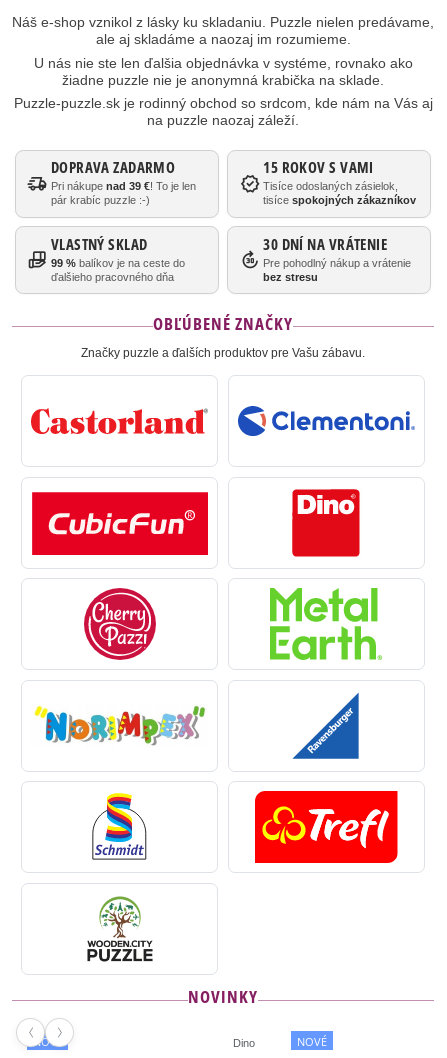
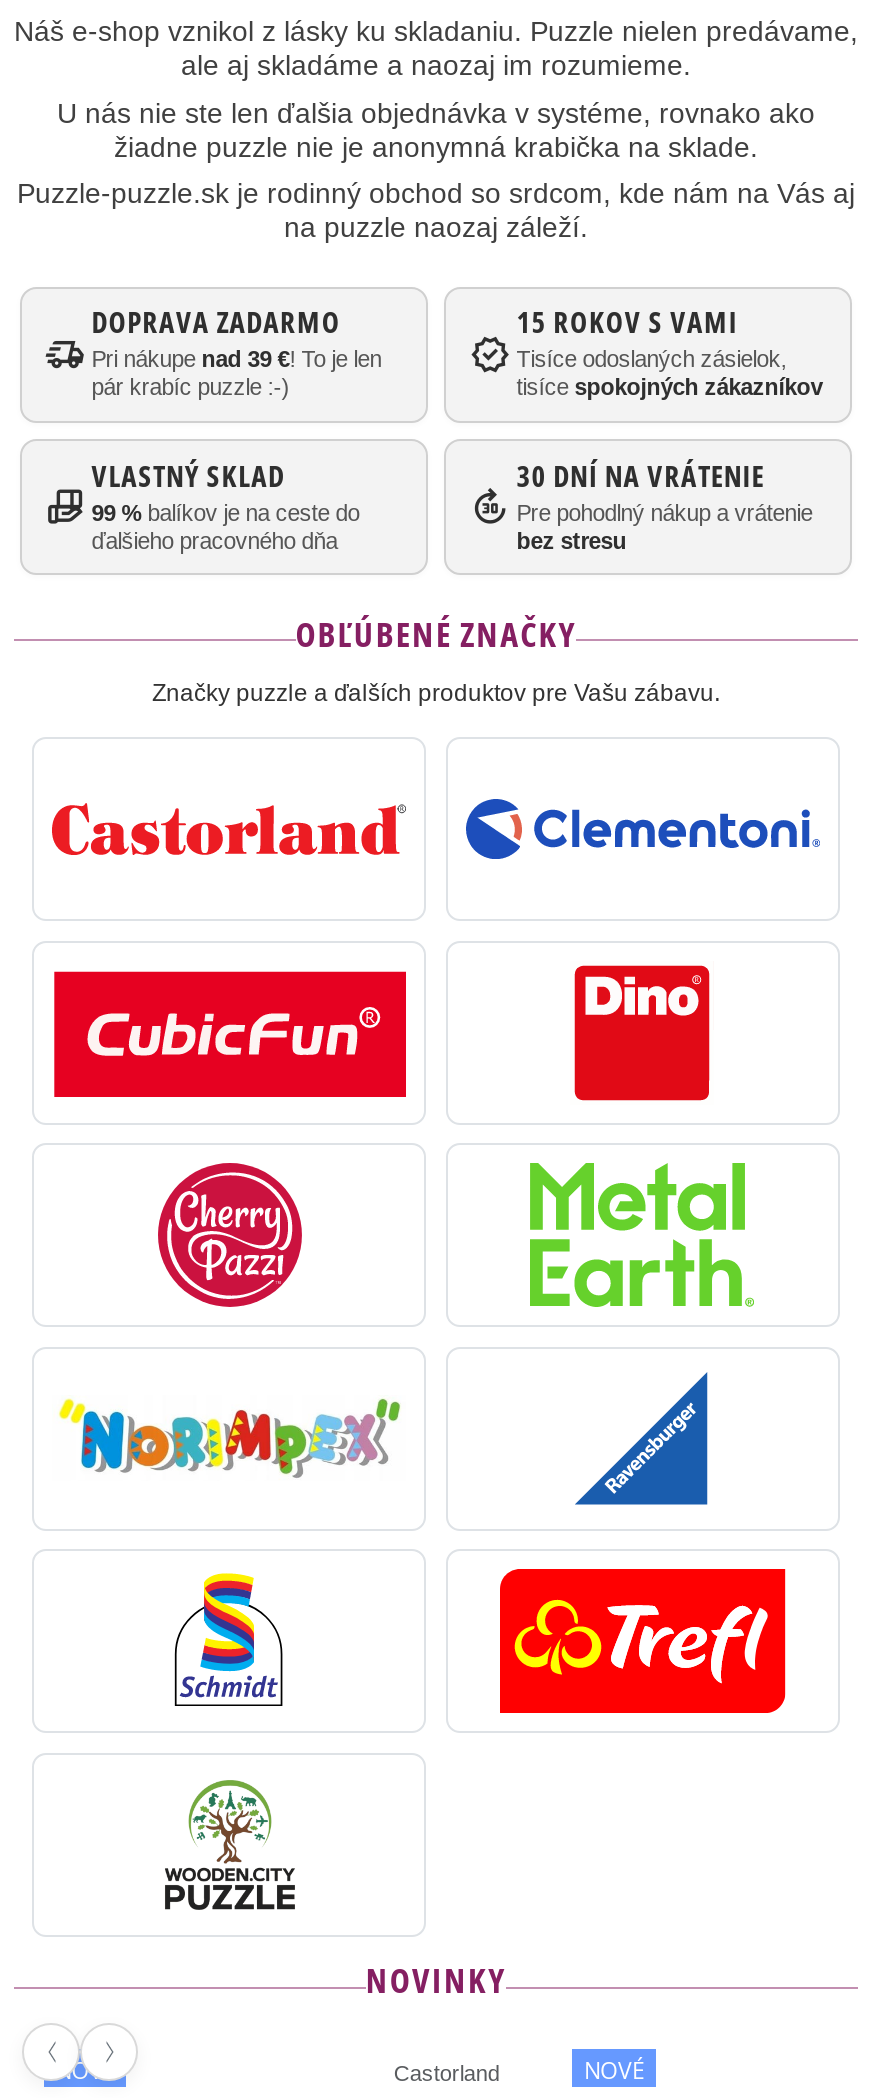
- Dino
+ Castorland
